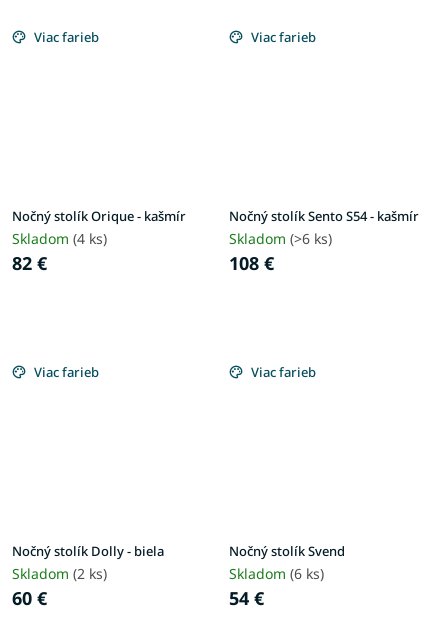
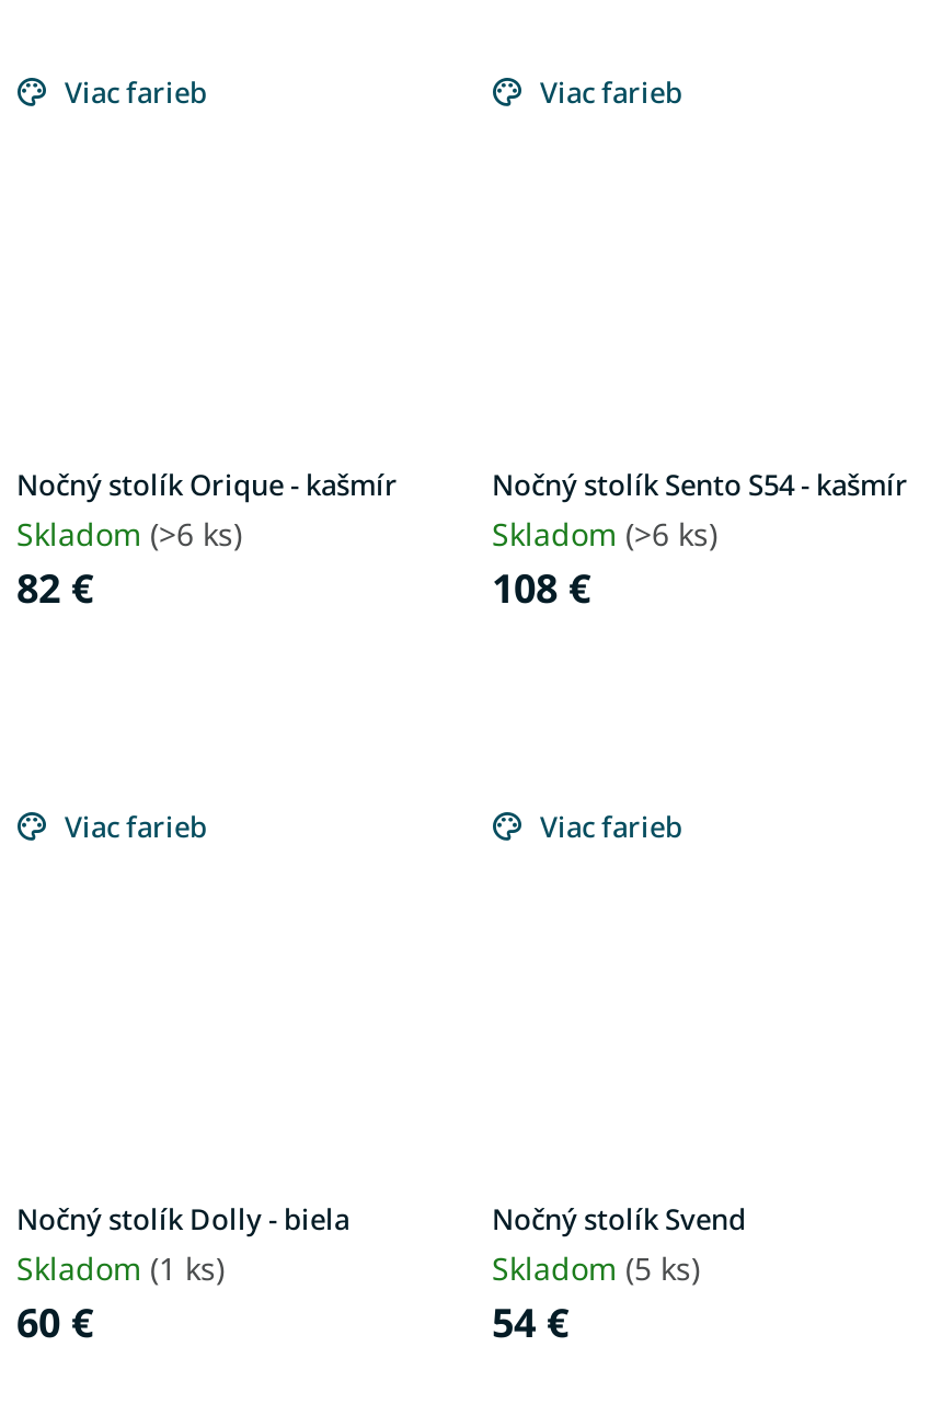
- Skladom (4 ks)
+ Skladom (>6 ks)

- Skladom (2 ks)
+ Skladom (1 ks)

- Skladom (6 ks)
+ Skladom (5 ks)
